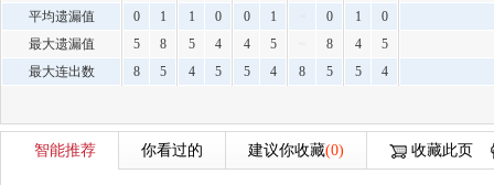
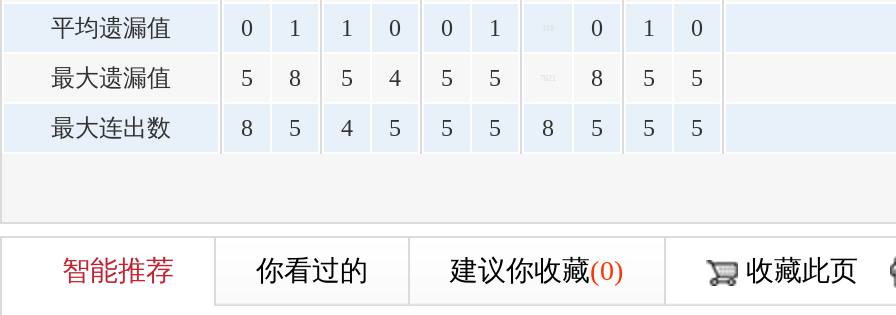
- 5 8 5 4 4 5
+ 5 8 5 4 5 5

- 8 4 5
+ 8 5 5

- 4
+ 5

- 4
+ 5
